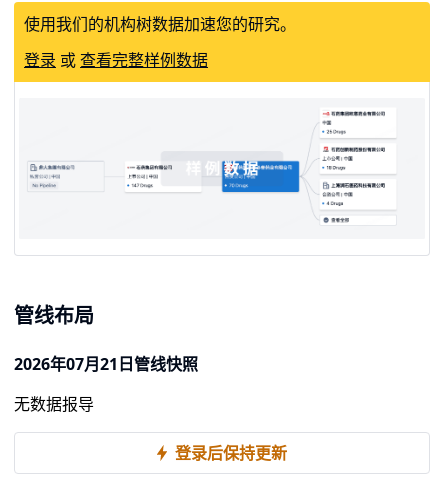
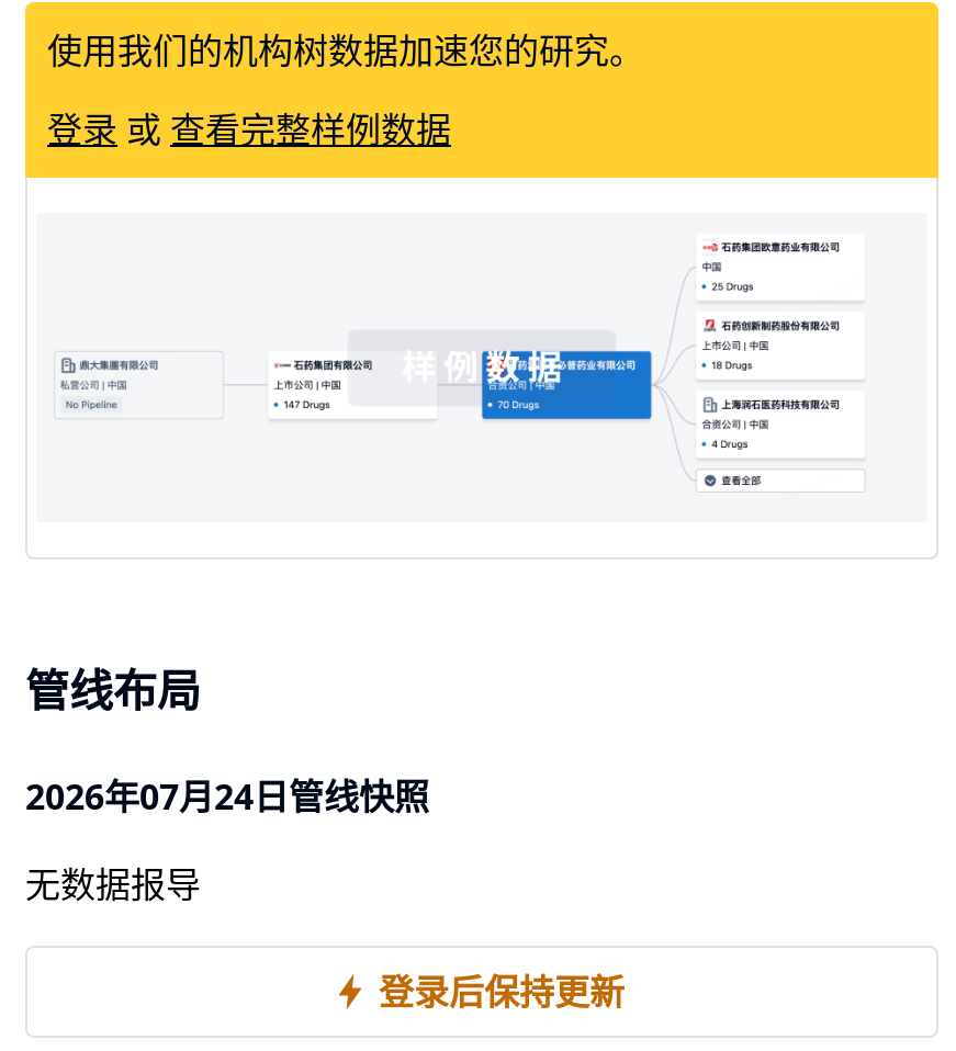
- 2026年07月21日管线快照
+ 2026年07月24日管线快照
